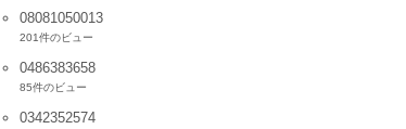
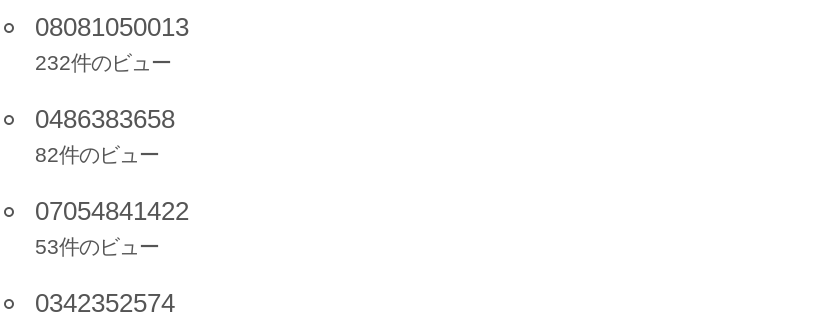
- 201件のビュー
+ 232件のビュー

- 85件のビュー
+ 82件のビュー
+ 07054841422
+ 53件のビュー
